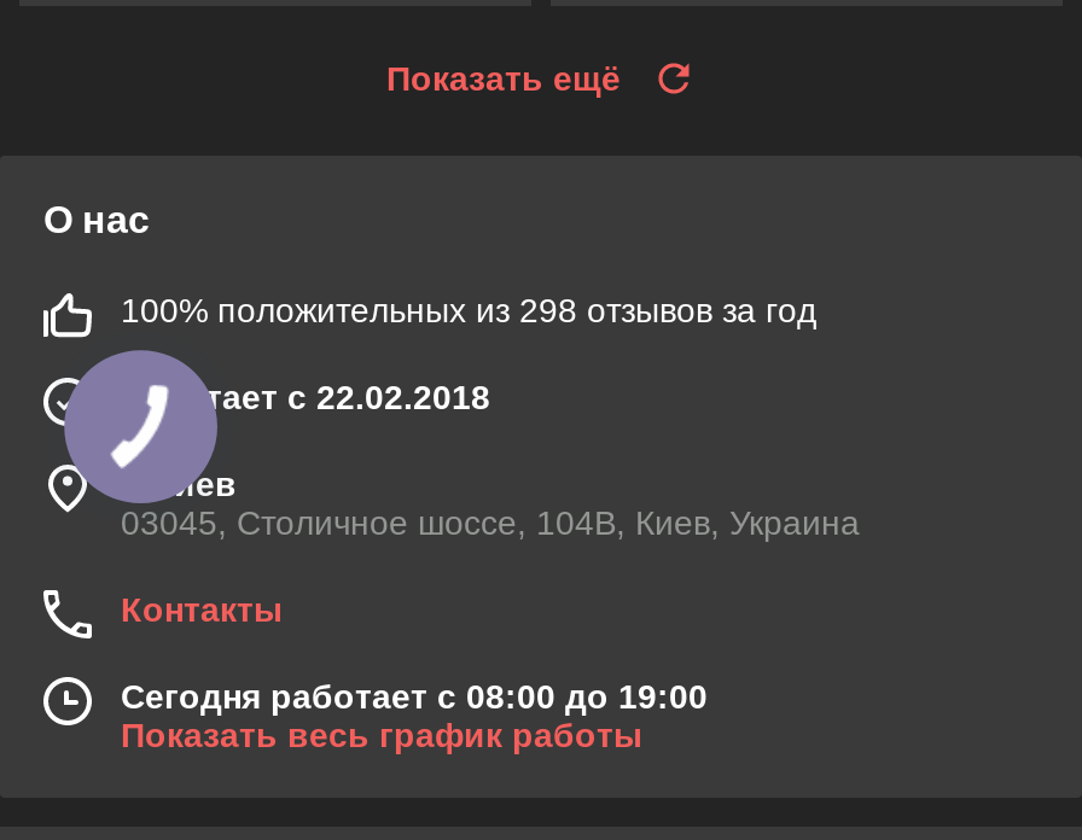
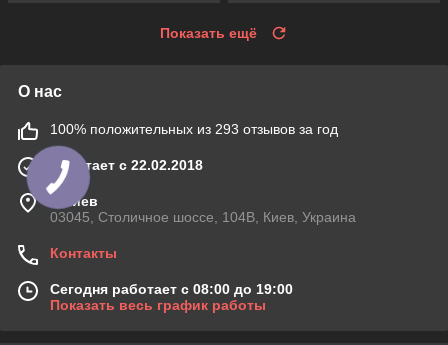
- 100% положительных из 298 отзывов за год
+ 100% положительных из 293 отзывов за год
